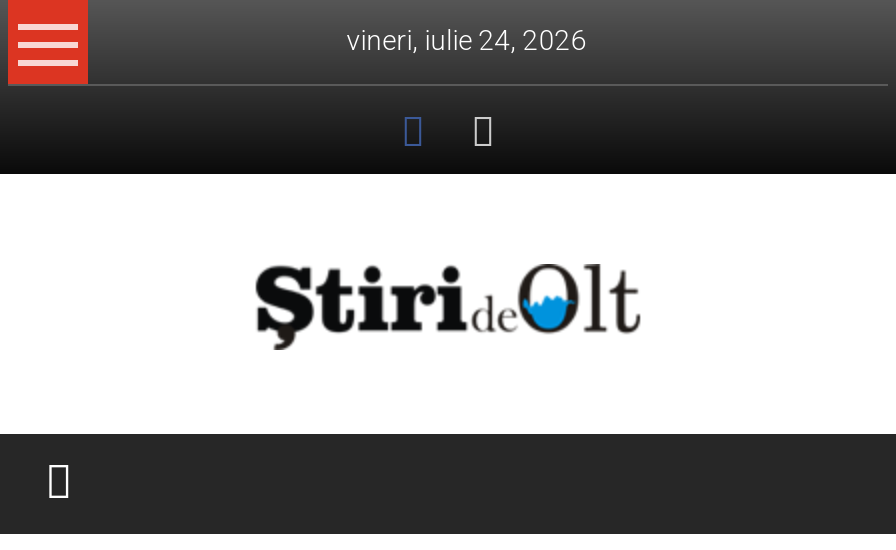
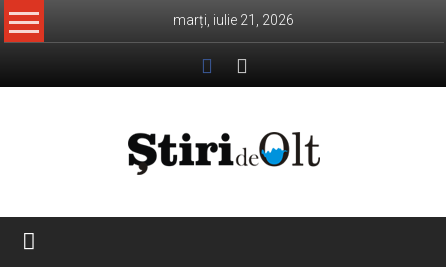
- vineri, iulie 24, 2026
+ marți, iulie 21, 2026
